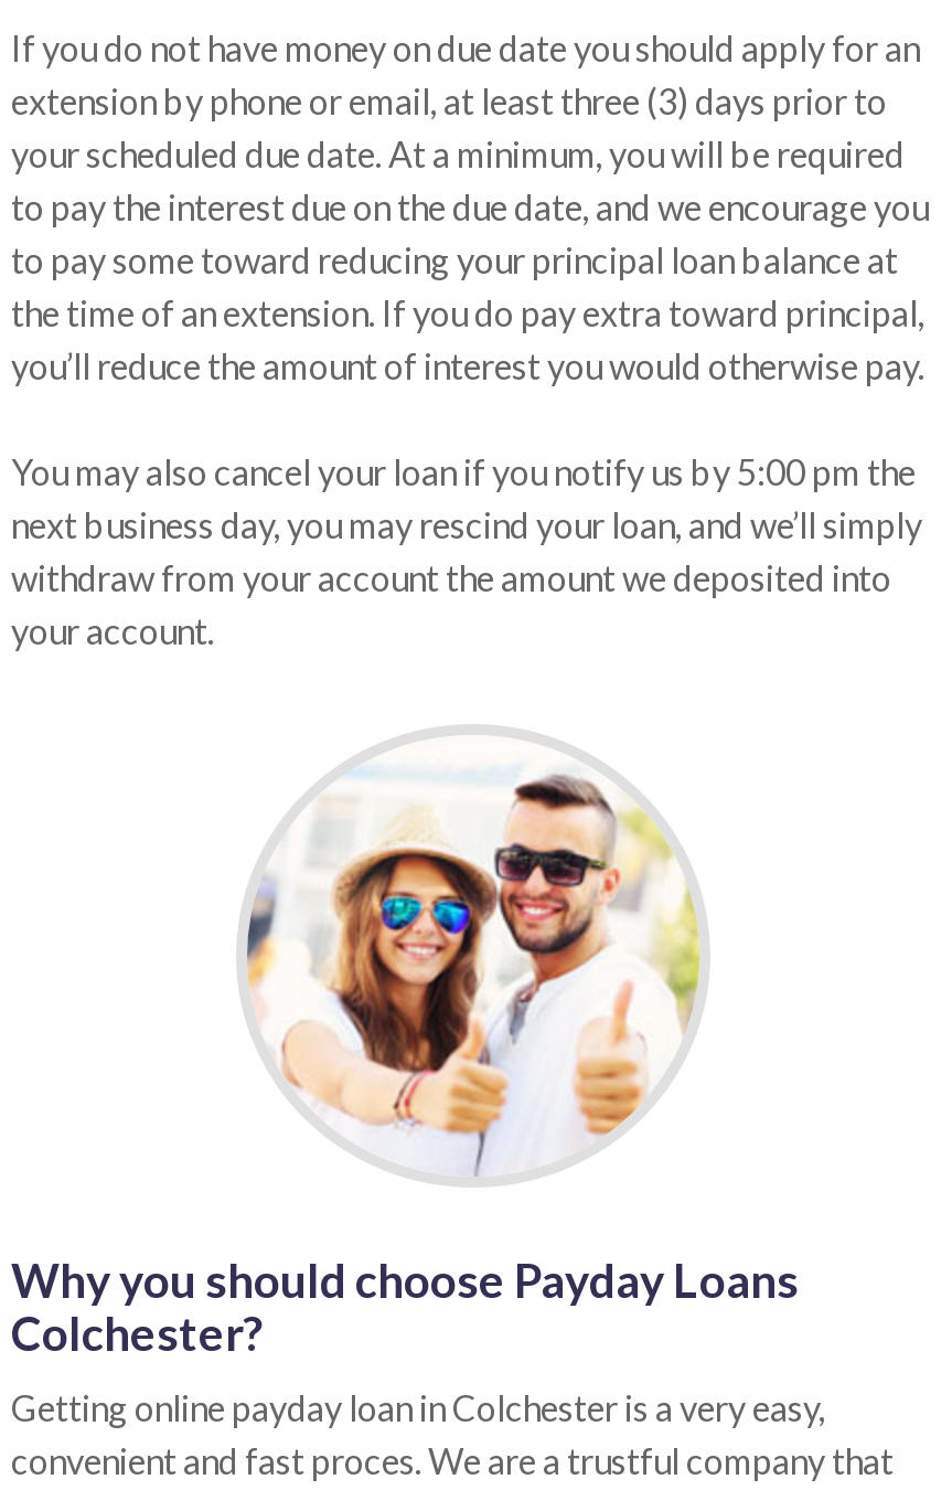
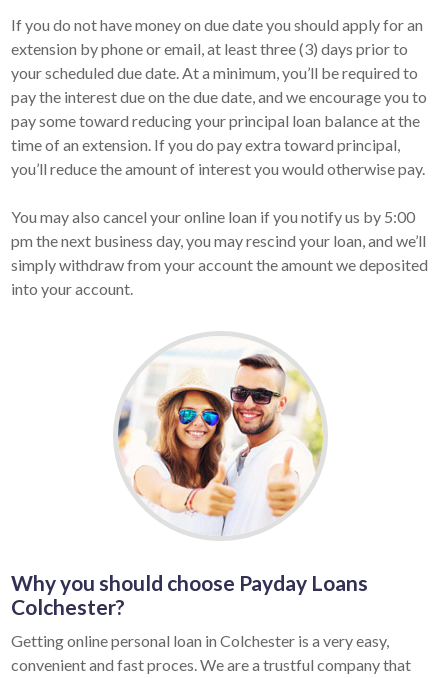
- your scheduled due date. At a minimum, you will be required
- to pay the interest due on the due date, and we encourage you
- to pay some toward reducing your principal loan balance at
- the time of an extension. If you do pay extra toward principal,
+ your scheduled due date. At a minimum, you’ll be required to
+ pay the interest due on the due date, and we encourage you to
+ pay some toward reducing your principal loan balance at the
+ time of an extension. If you do pay extra toward principal,

- You may also cancel your loan if you notify us by 5:00 pm the
- next business day, you may rescind your loan, and we’ll simply
- withdraw from your account the amount we deposited into
- your account.
+ You may also cancel your online loan if you notify us by 5:00
+ pm the next business day, you may rescind your loan, and we’ll
+ simply withdraw from your account the amount we deposited
+ into your account.

- Getting online payday loan in Colchester is a very easy,
+ Getting online personal loan in Colchester is a very easy,
